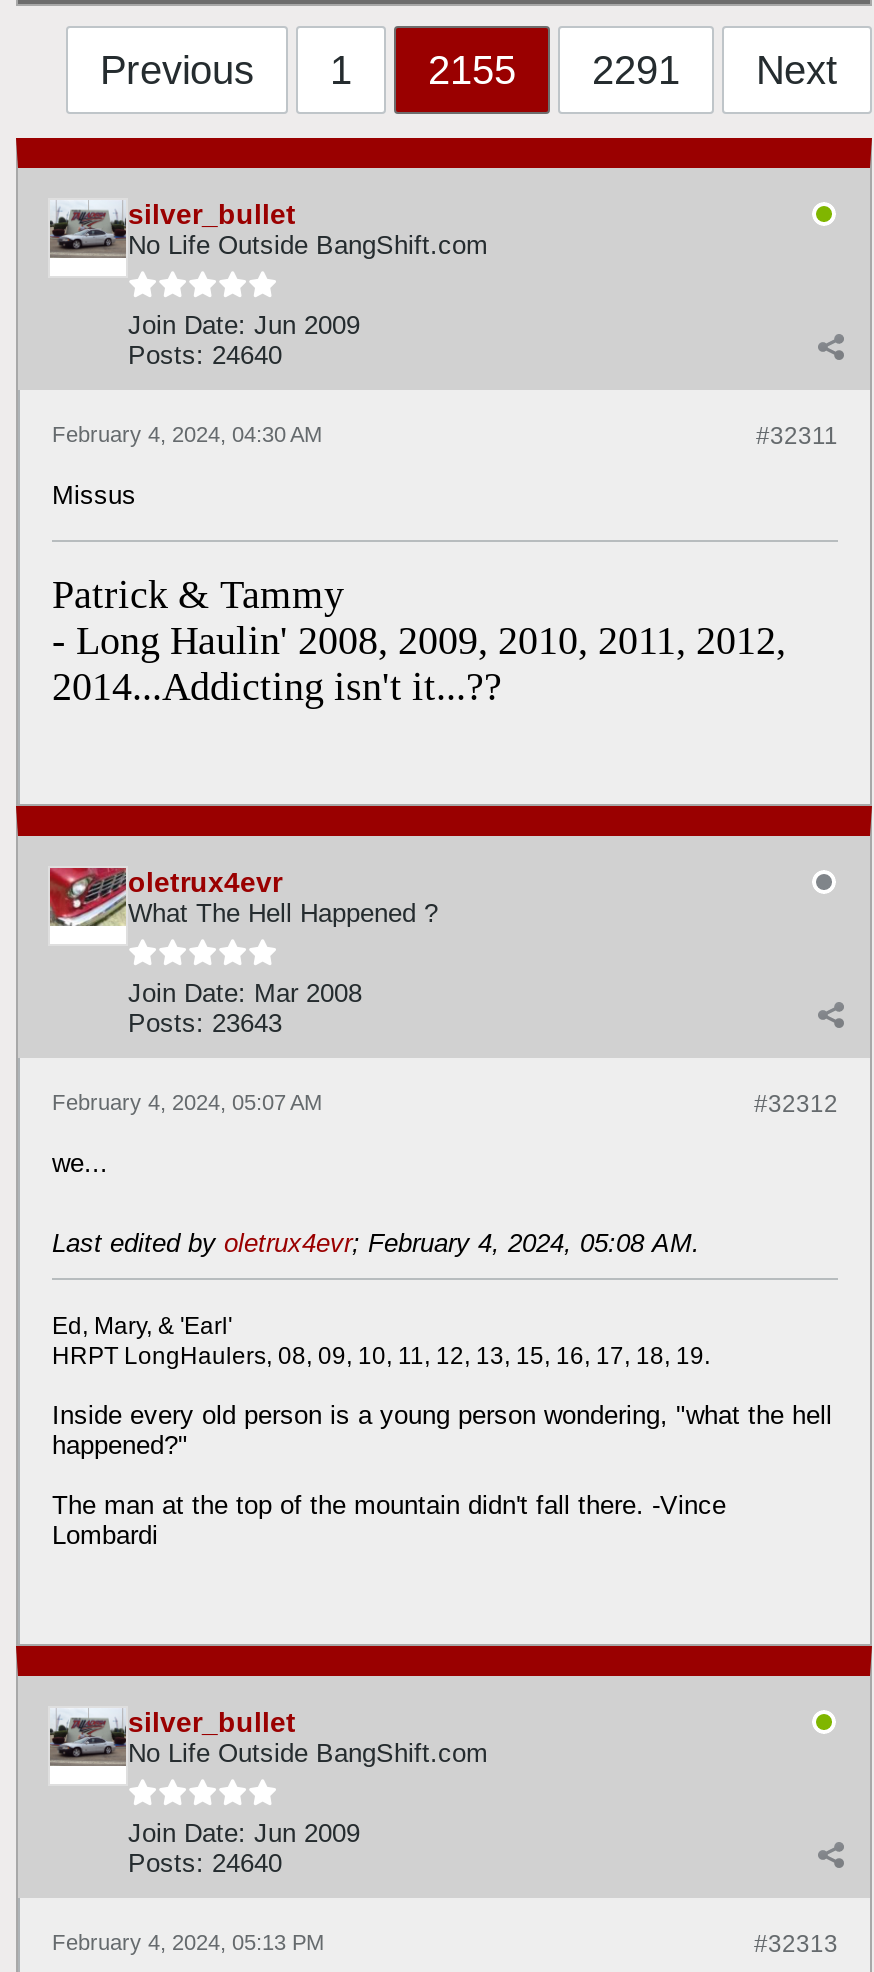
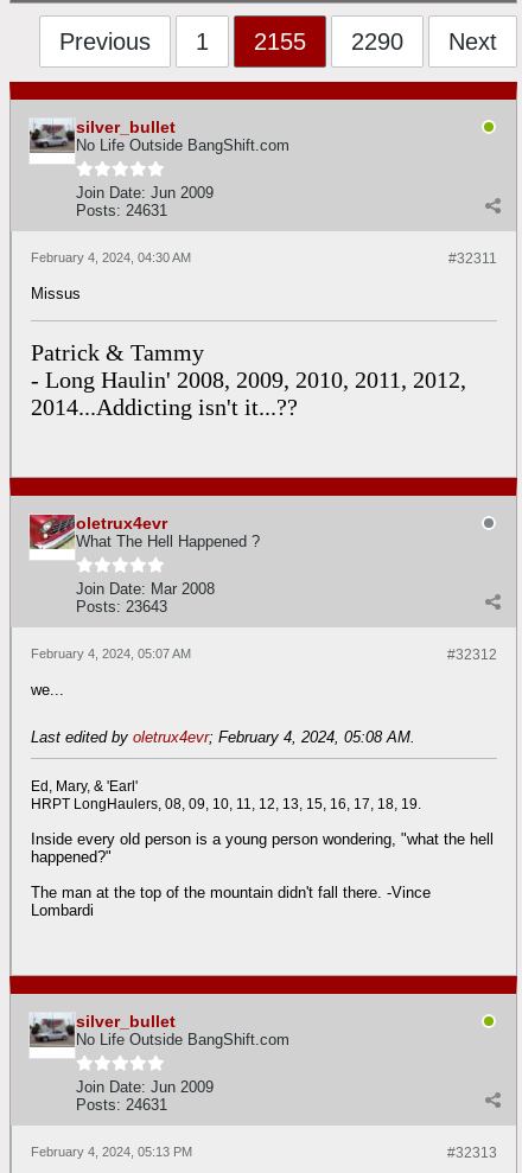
- Previous 1 2155 2291 Next
+ Previous 1 2155 2290 Next

- Posts: 24640
+ Posts: 24631

- Posts: 24640
+ Posts: 24631
